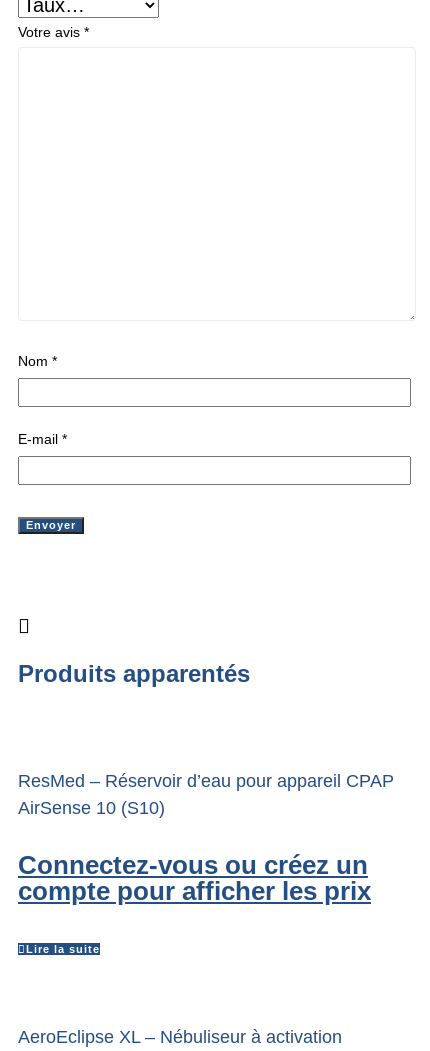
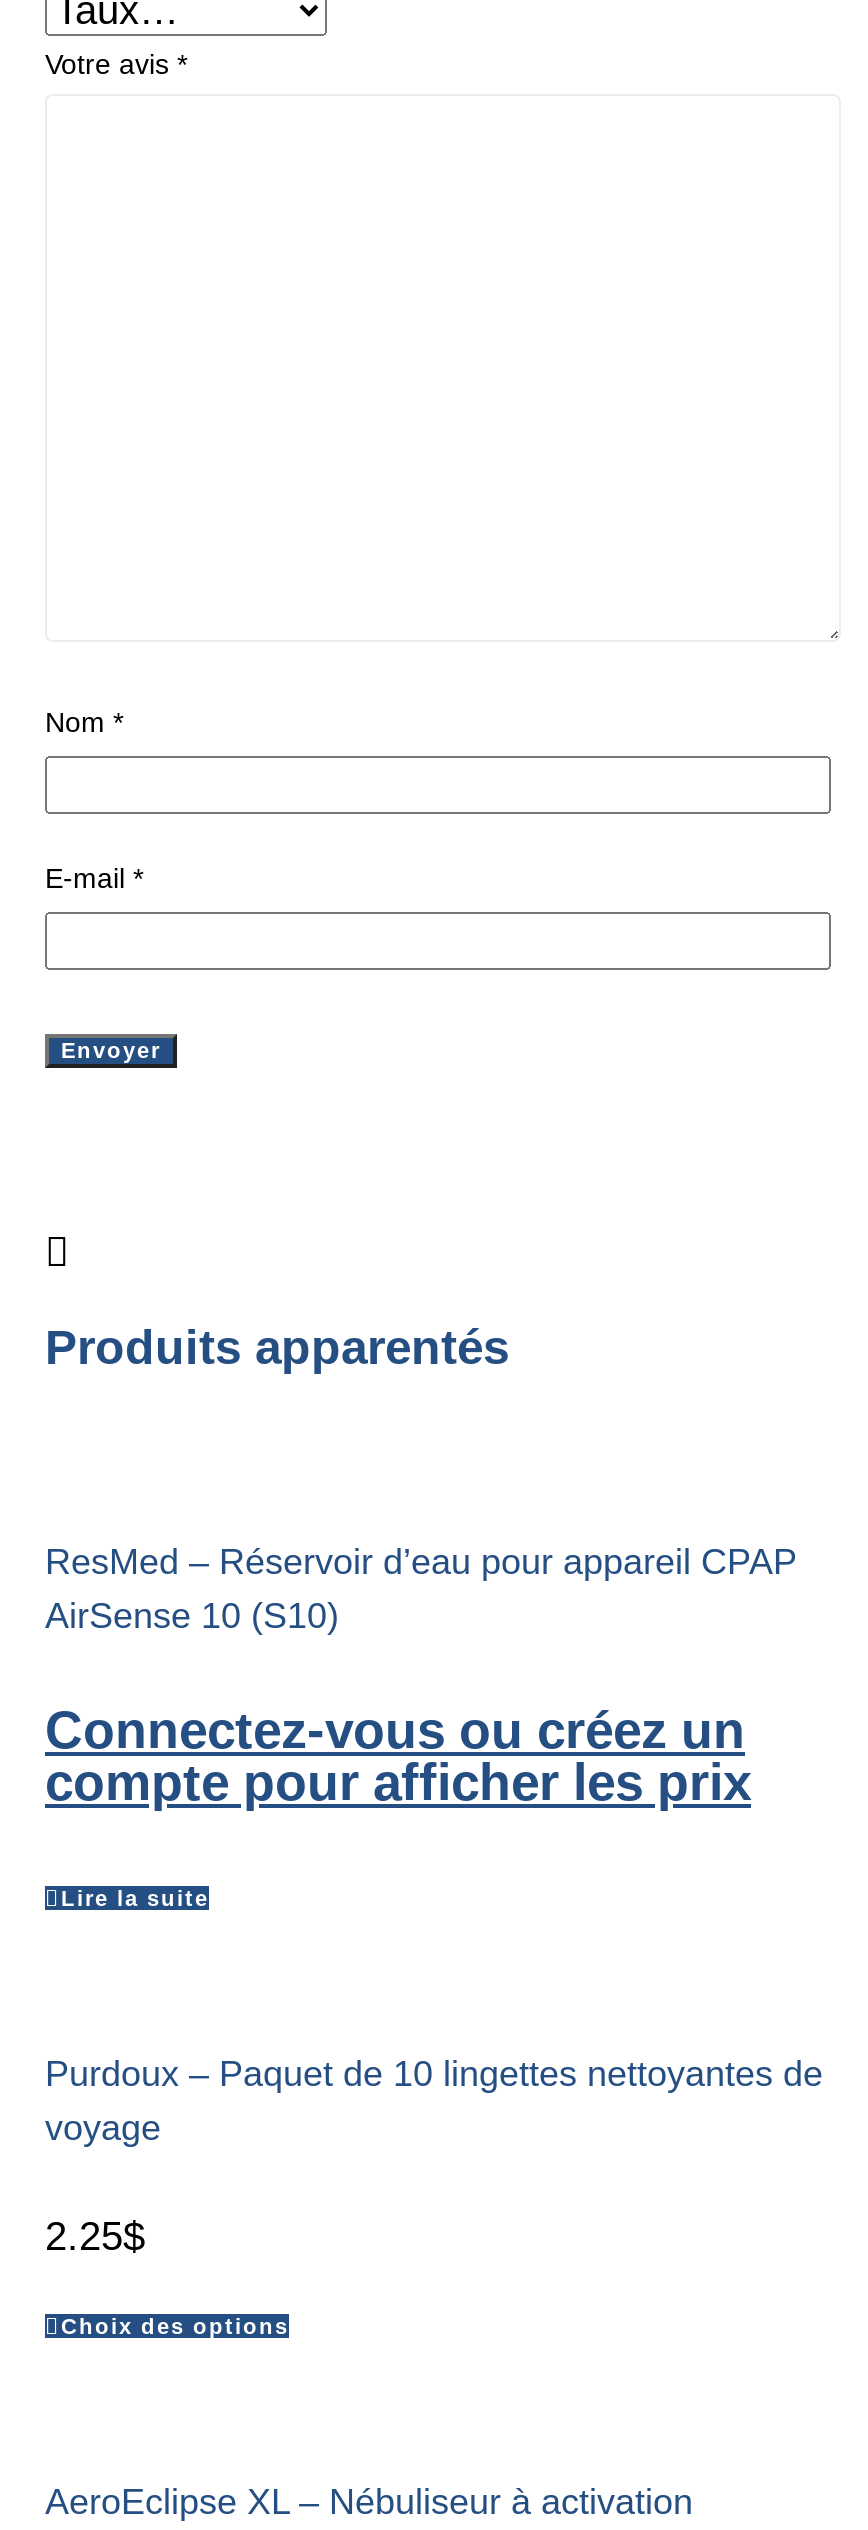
+ Purdoux – Paquet de 10 lingettes nettoyantes de
+ voyage
+ 2.25$
+ Choix des options
